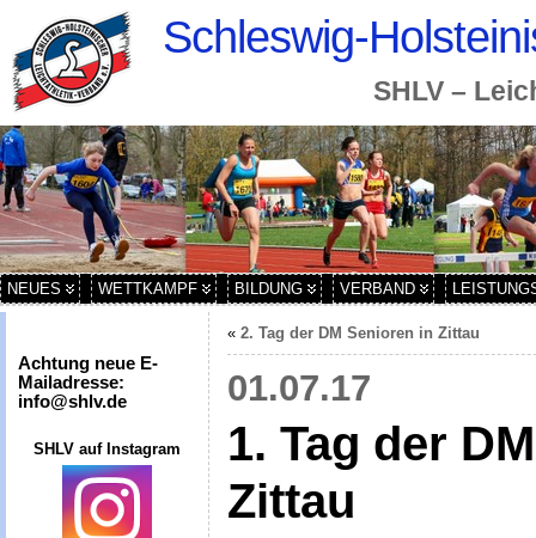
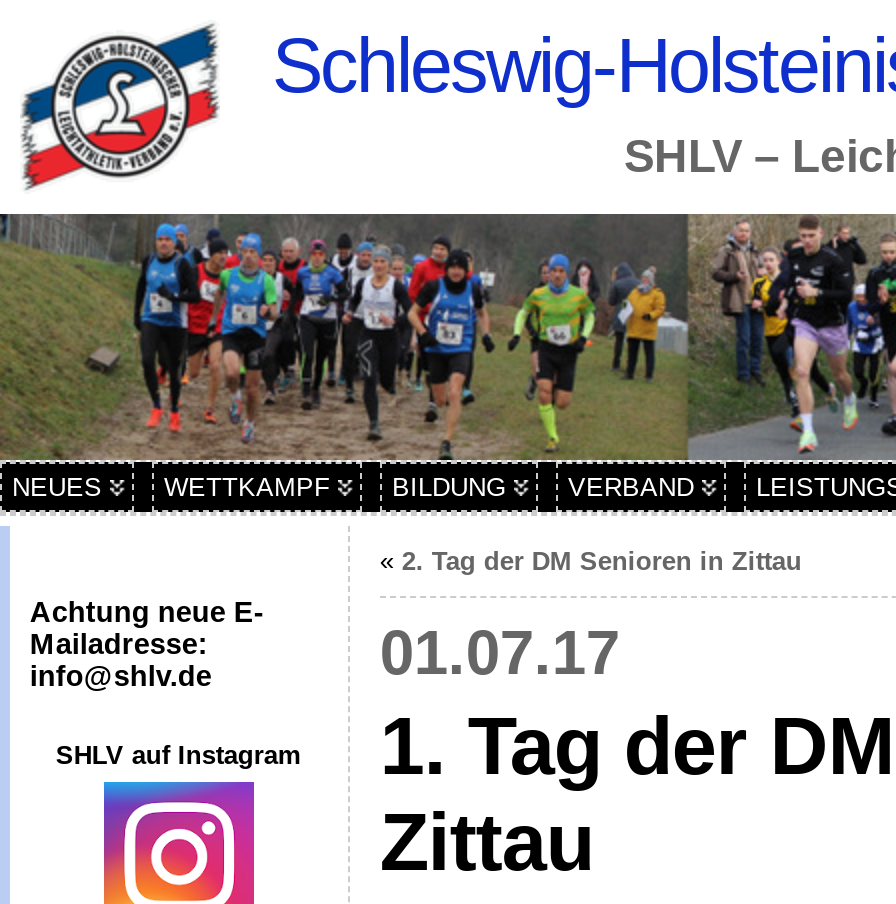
- [image]
+ [image]
